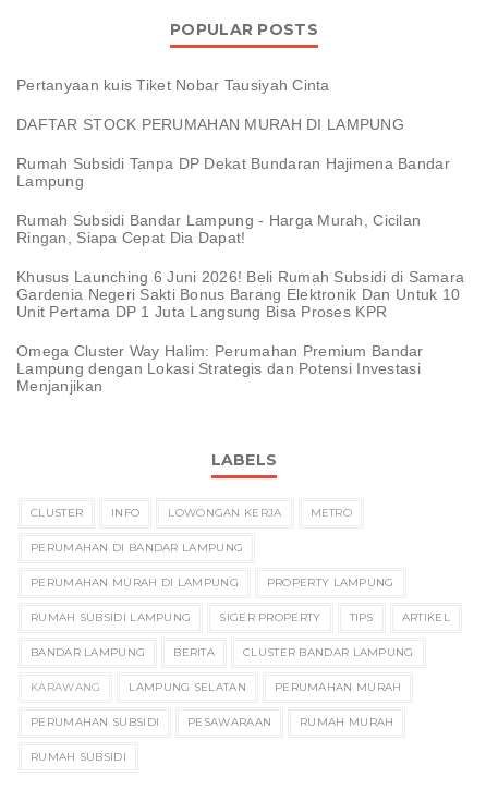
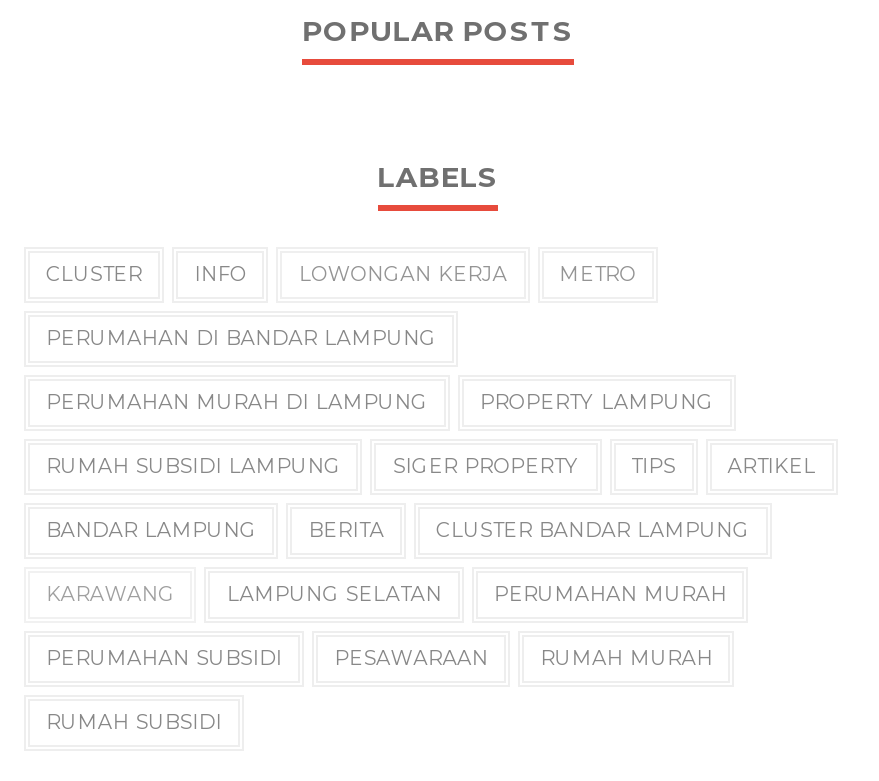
- Pertanyaan kuis Tiket Nobar Tausiyah Cinta
- DAFTAR STOCK PERUMAHAN MURAH DI LAMPUNG
- Rumah Subsidi Tanpa DP Dekat Bundaran Hajimena Bandar
- Lampung
- Rumah Subsidi Bandar Lampung - Harga Murah, Cicilan
- Ringan, Siapa Cepat Dia Dapat!
- Khusus Launching 6 Juni 2026! Beli Rumah Subsidi di Samara
- Gardenia Negeri Sakti Bonus Barang Elektronik Dan Untuk 10
- Unit Pertama DP 1 Juta Langsung Bisa Proses KPR
- Omega Cluster Way Halim: Perumahan Premium Bandar
- Lampung dengan Lokasi Strategis dan Potensi Investasi
- Menjanjikan
